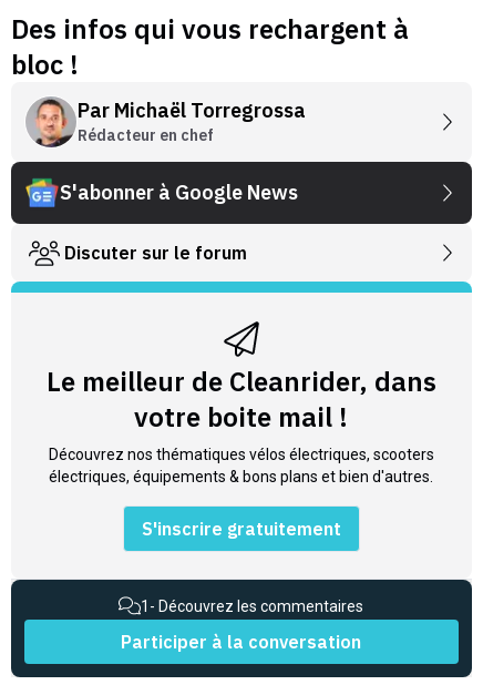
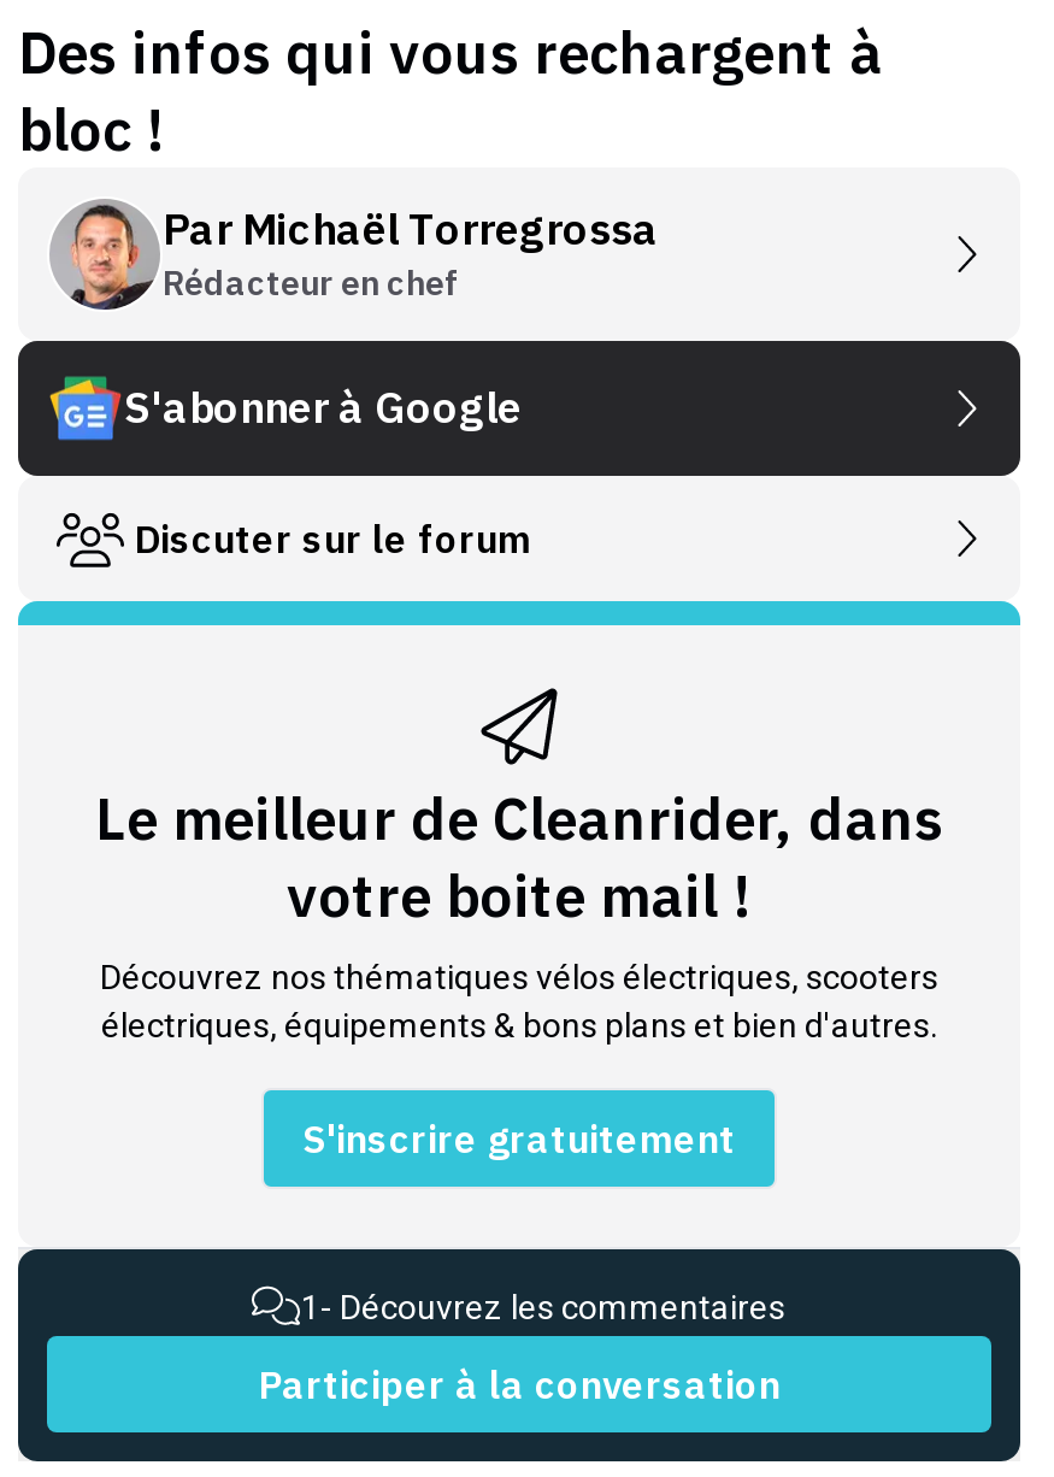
- S'abonner à Google News
+ S'abonner à Google
